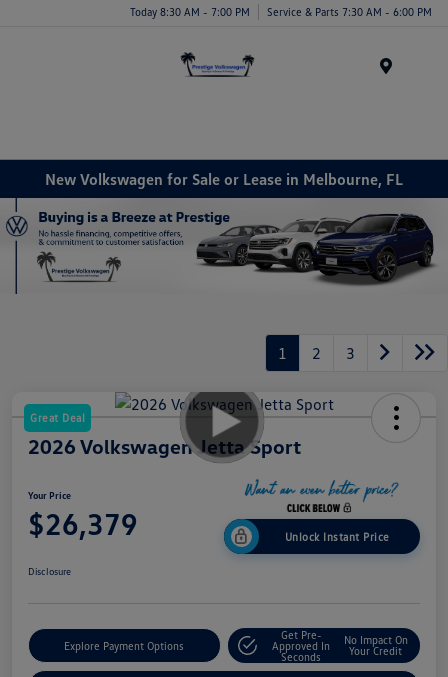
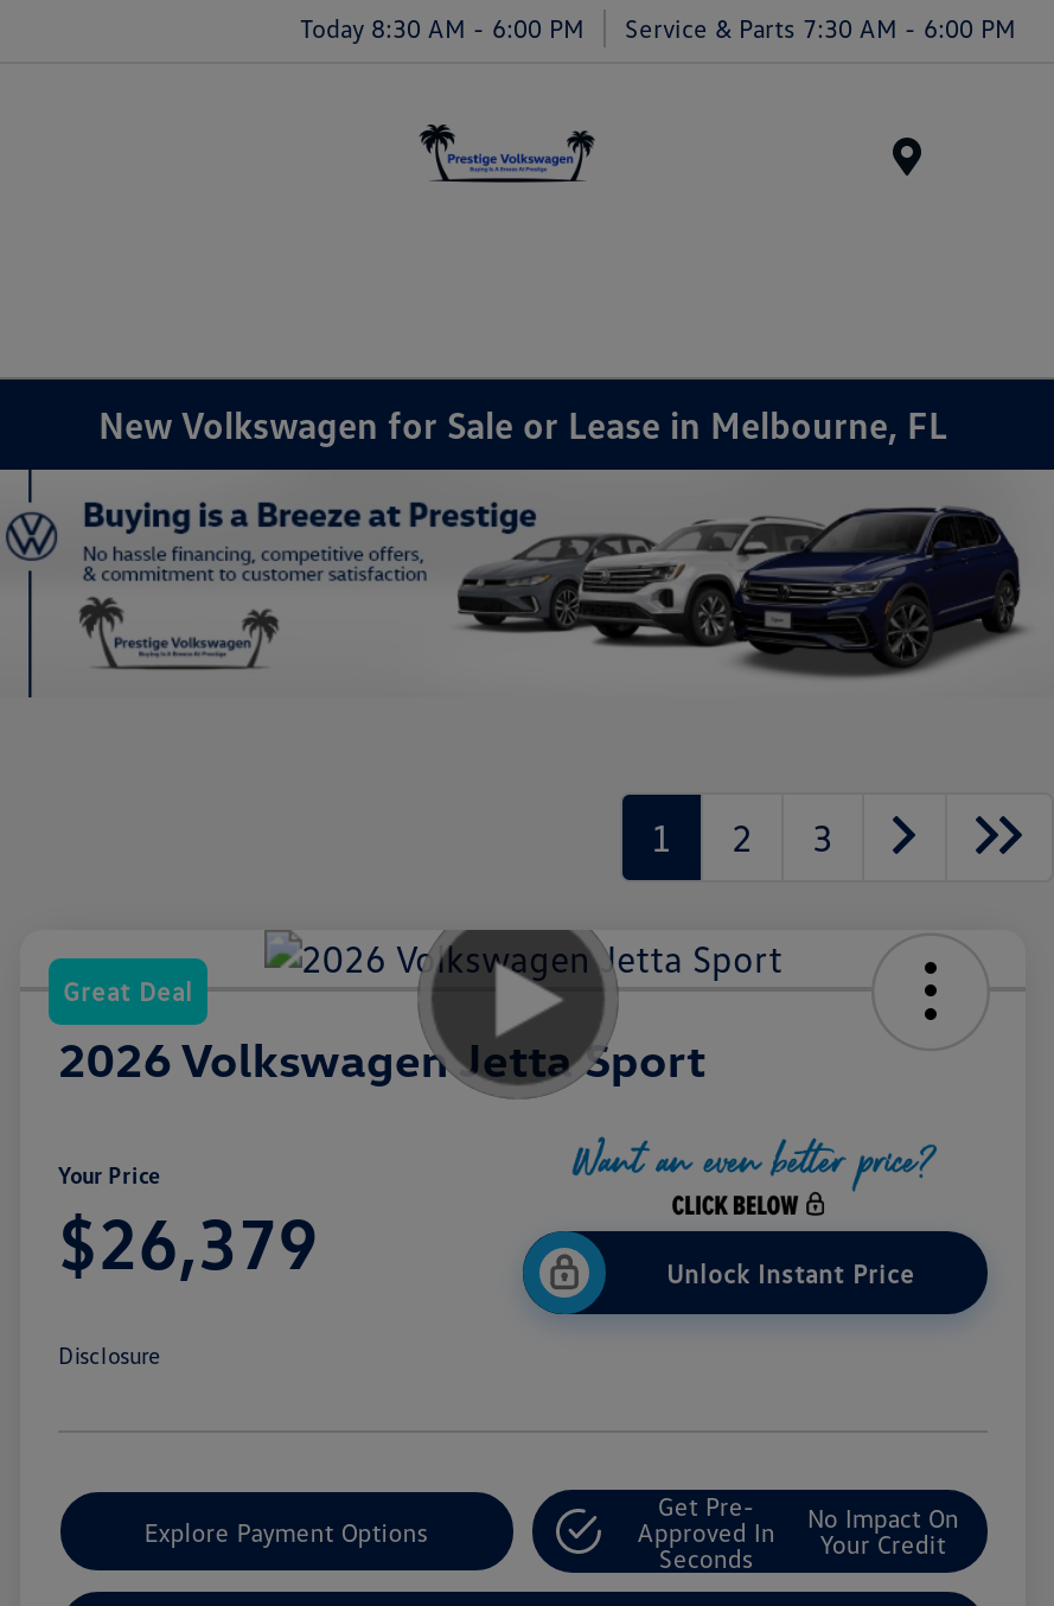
- Today 8:30 AM - 7:00 PM Service & Parts 7:30 AM - 6:00 PM
+ Today 8:30 AM - 6:00 PM Service & Parts 7:30 AM - 6:00 PM
